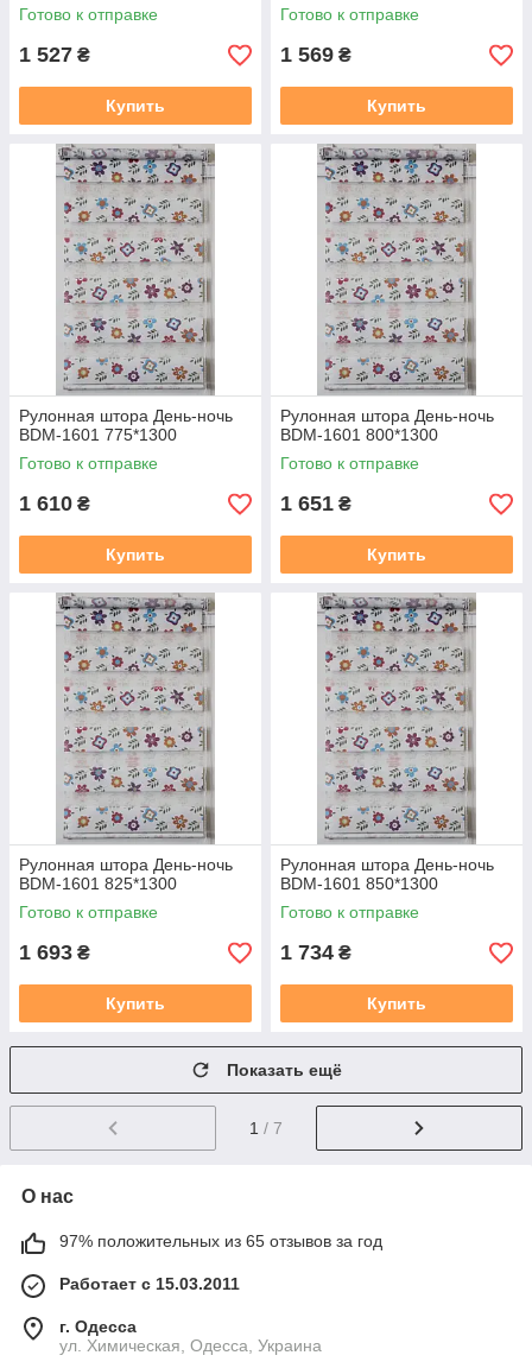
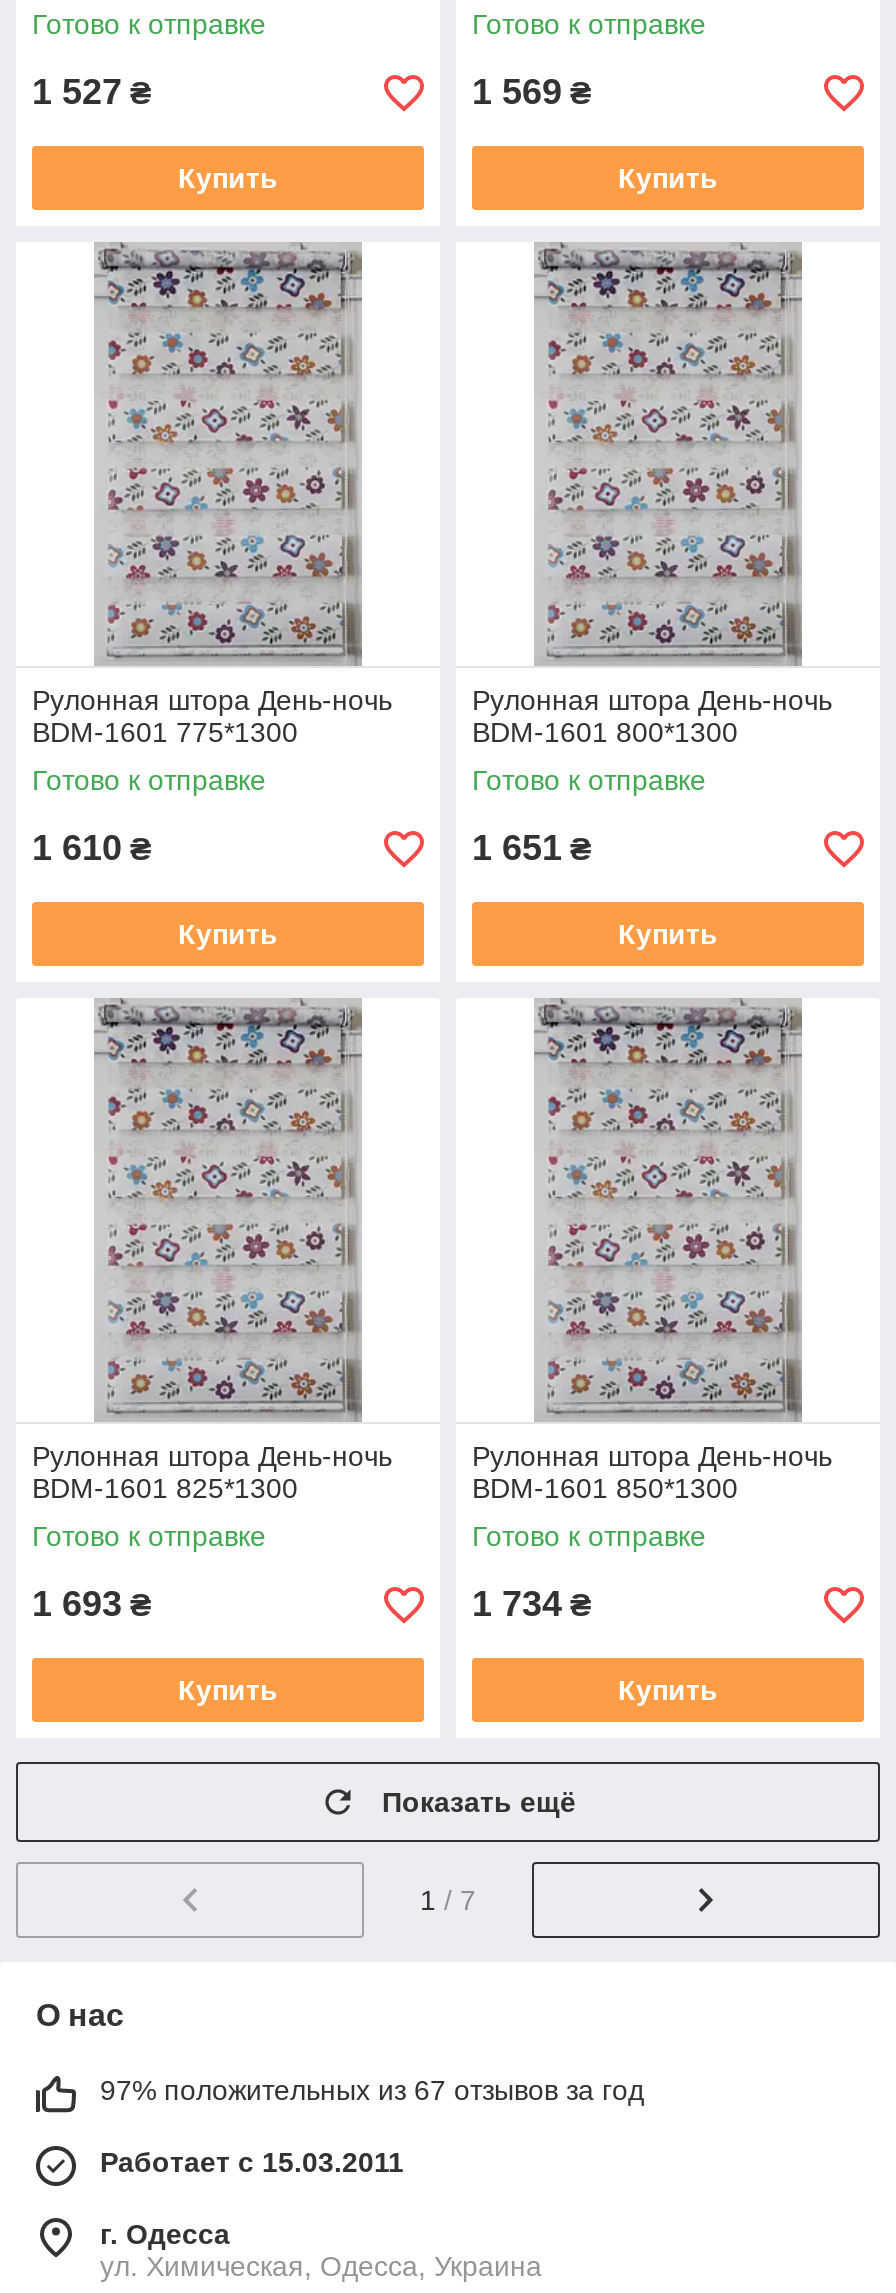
- 97% положительных из 65 отзывов за год
+ 97% положительных из 67 отзывов за год
